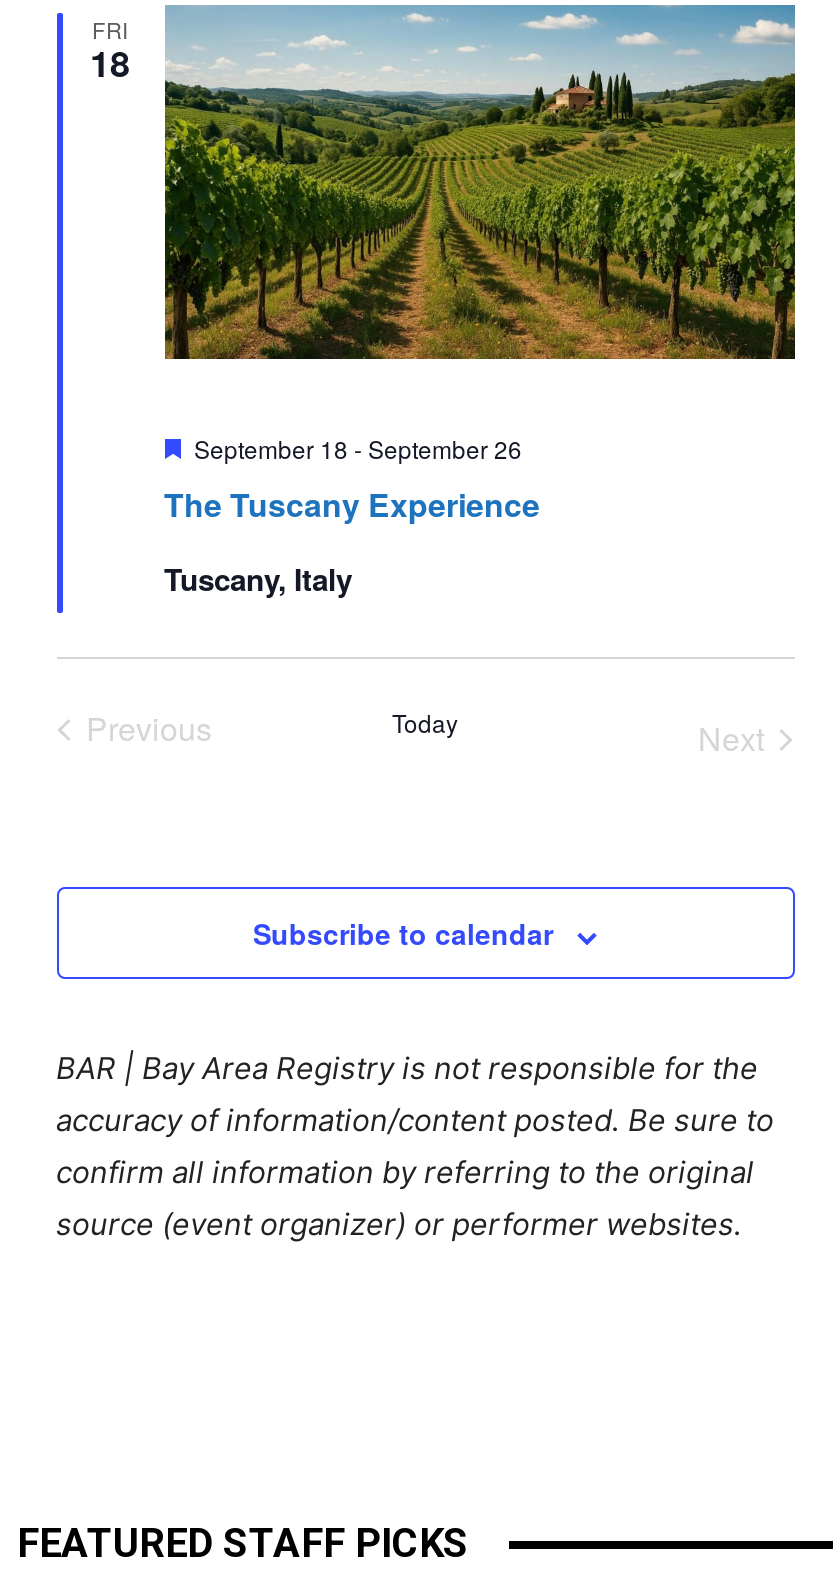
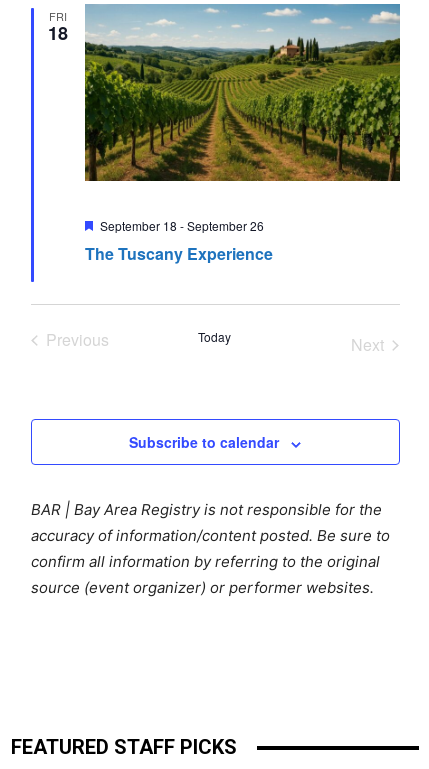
- Tuscany, Italy
